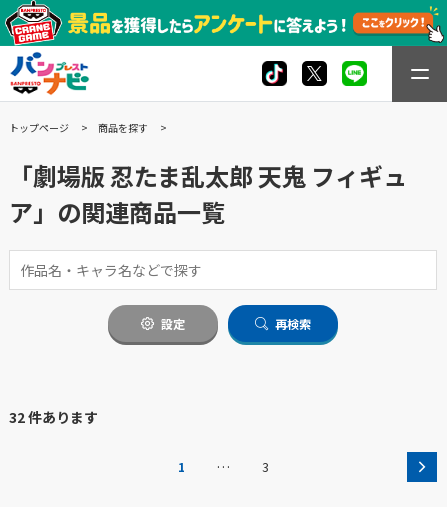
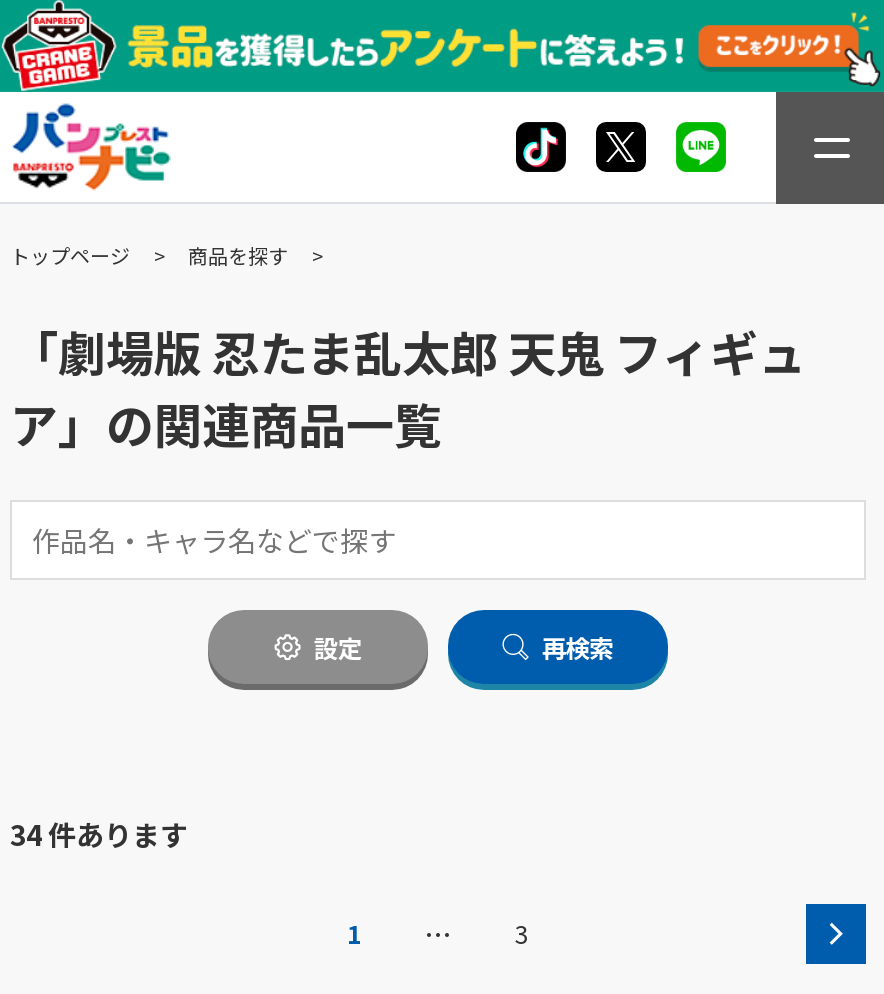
- 32 件あります
+ 34 件あります
